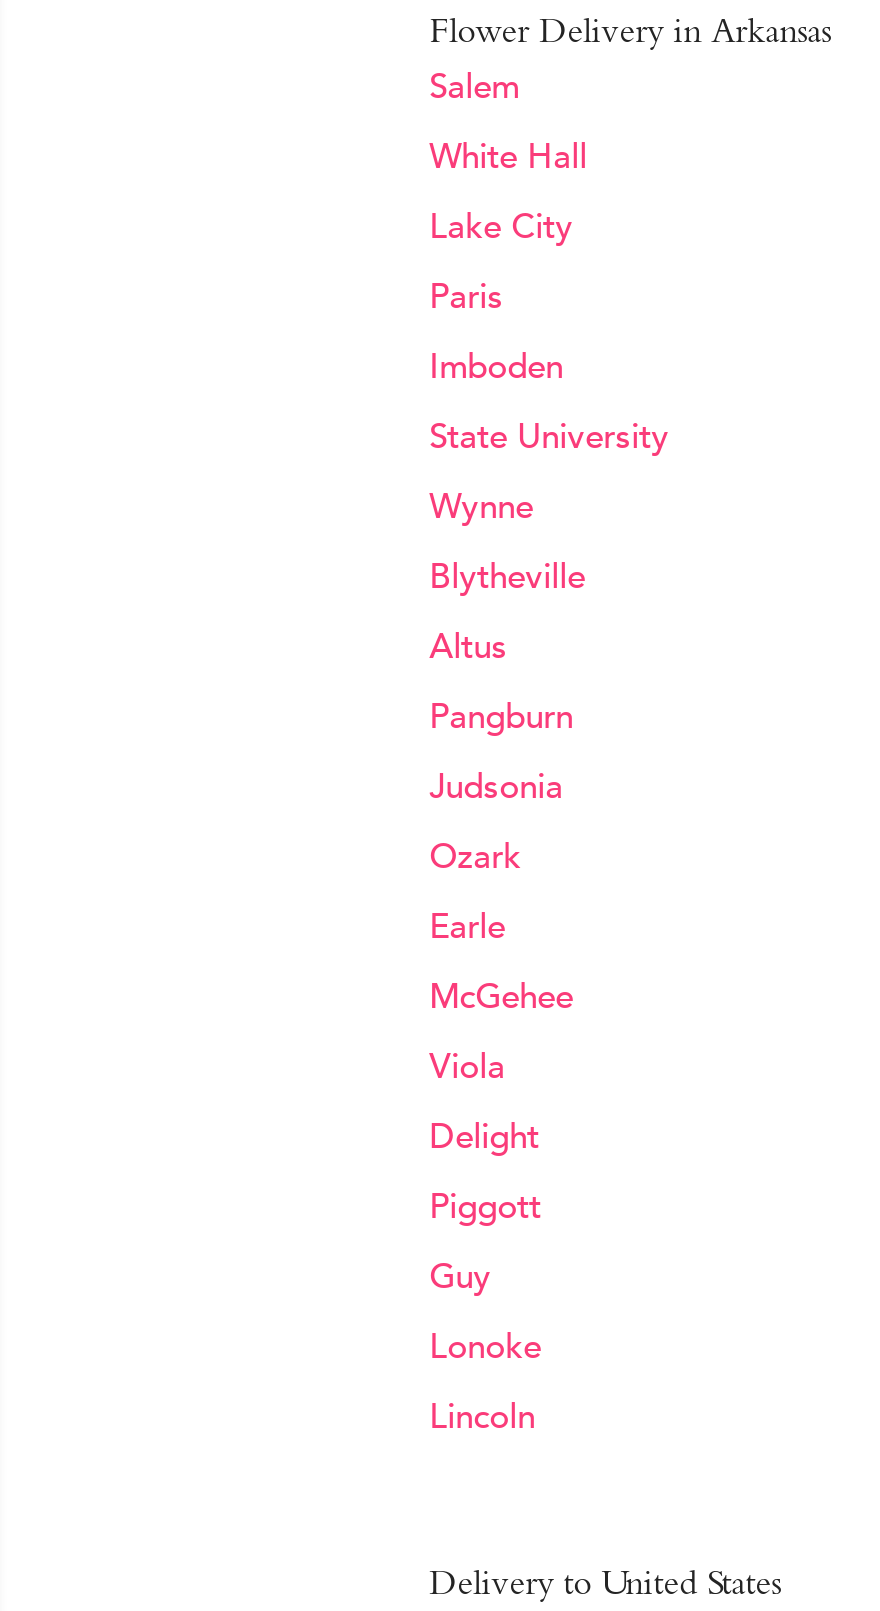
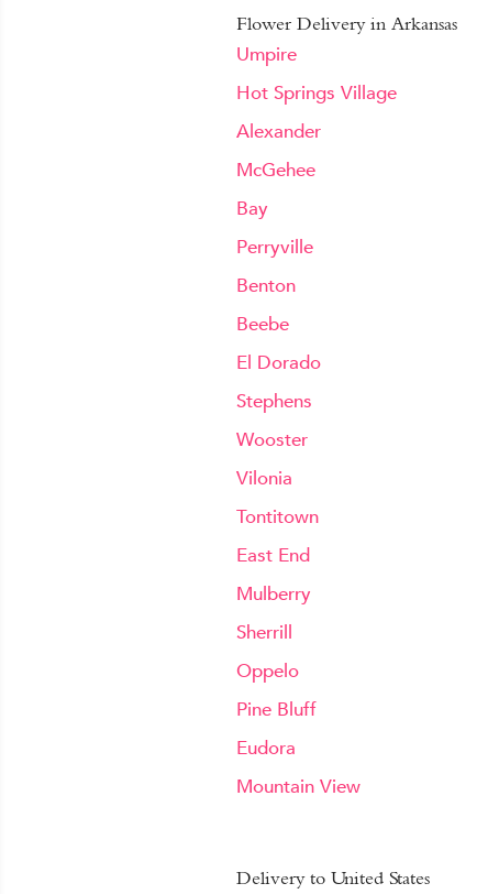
- Salem
- White Hall
- Lake City
- Paris
- Imboden
- State University
- Wynne
- Blytheville
- Altus
- Pangburn
- Judsonia
- Ozark
- Earle
+ Umpire
+ Hot Springs Village
+ Alexander

moved up: McGehee

- Viola
- Delight
- Piggott
- Guy
- Lonoke
- Lincoln
+ Bay
+ Perryville
+ Benton
+ Beebe
+ El Dorado
+ Stephens
+ Wooster
+ Vilonia
+ Tontitown
+ East End
+ Mulberry
+ Sherrill
+ Oppelo
+ Pine Bluff
+ Eudora
+ Mountain View
